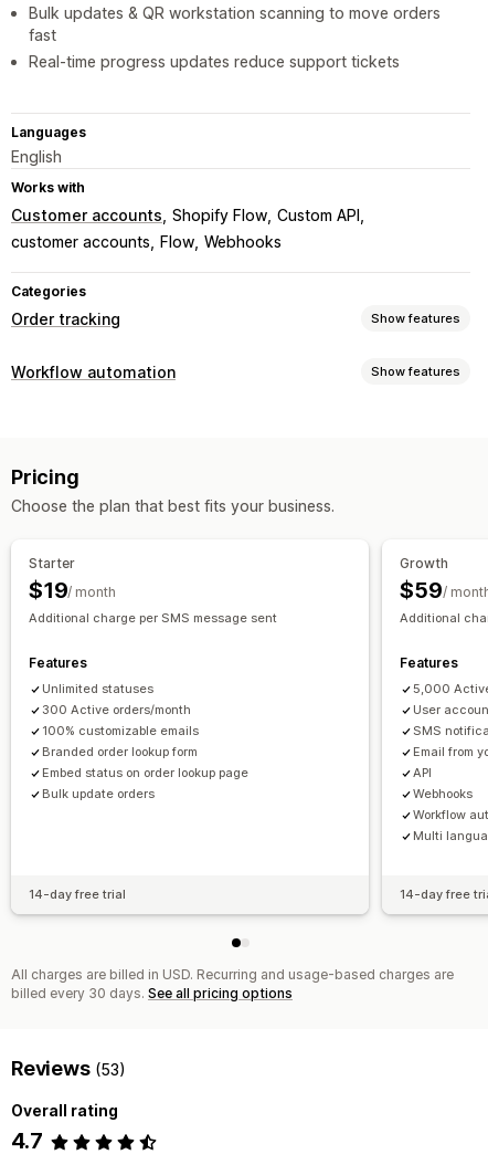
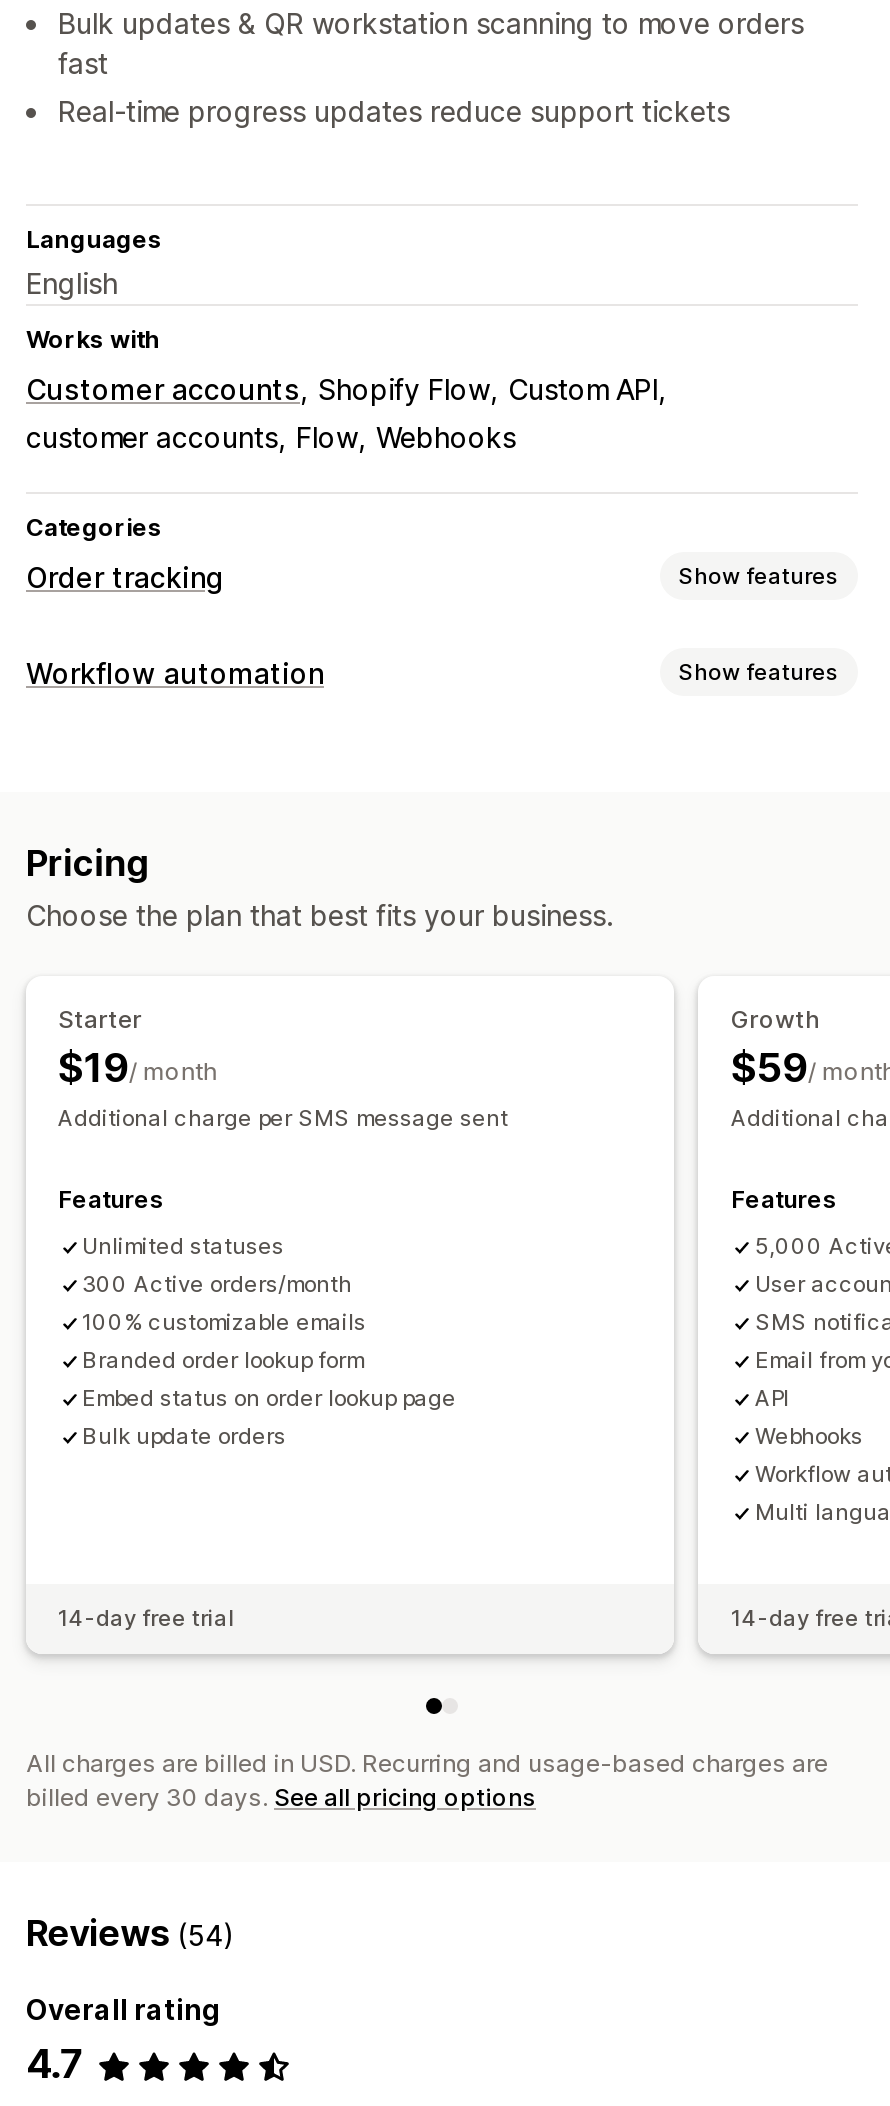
- Reviews (53)
+ Reviews (54)
